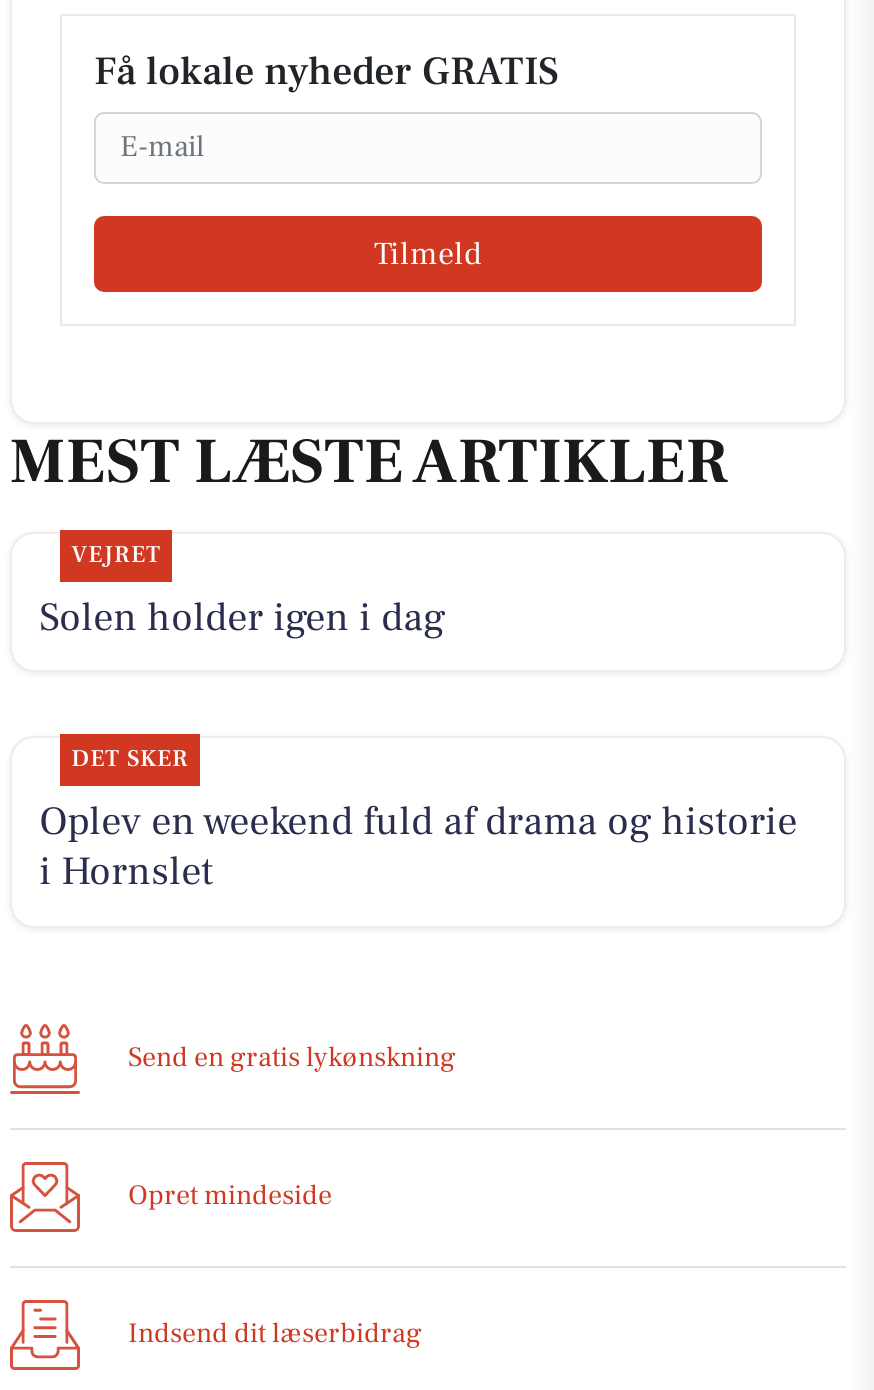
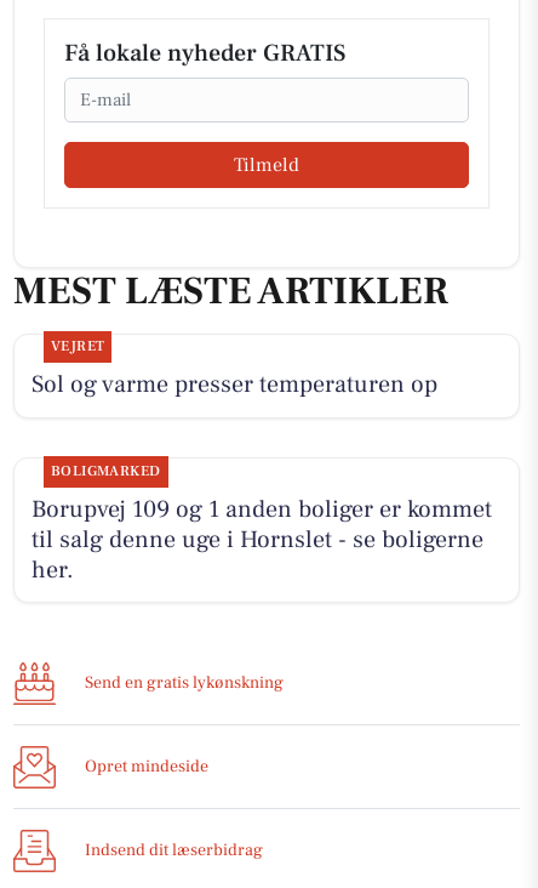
- Solen holder igen i dag
+ Sol og varme presser temperaturen op

- DET SKER
- Oplev en weekend fuld af drama og historie
- i Hornslet
+ BOLIGMARKED
+ Borupvej 109 og 1 anden boliger er kommet
+ til salg denne uge i Hornslet - se boligerne
+ her.
